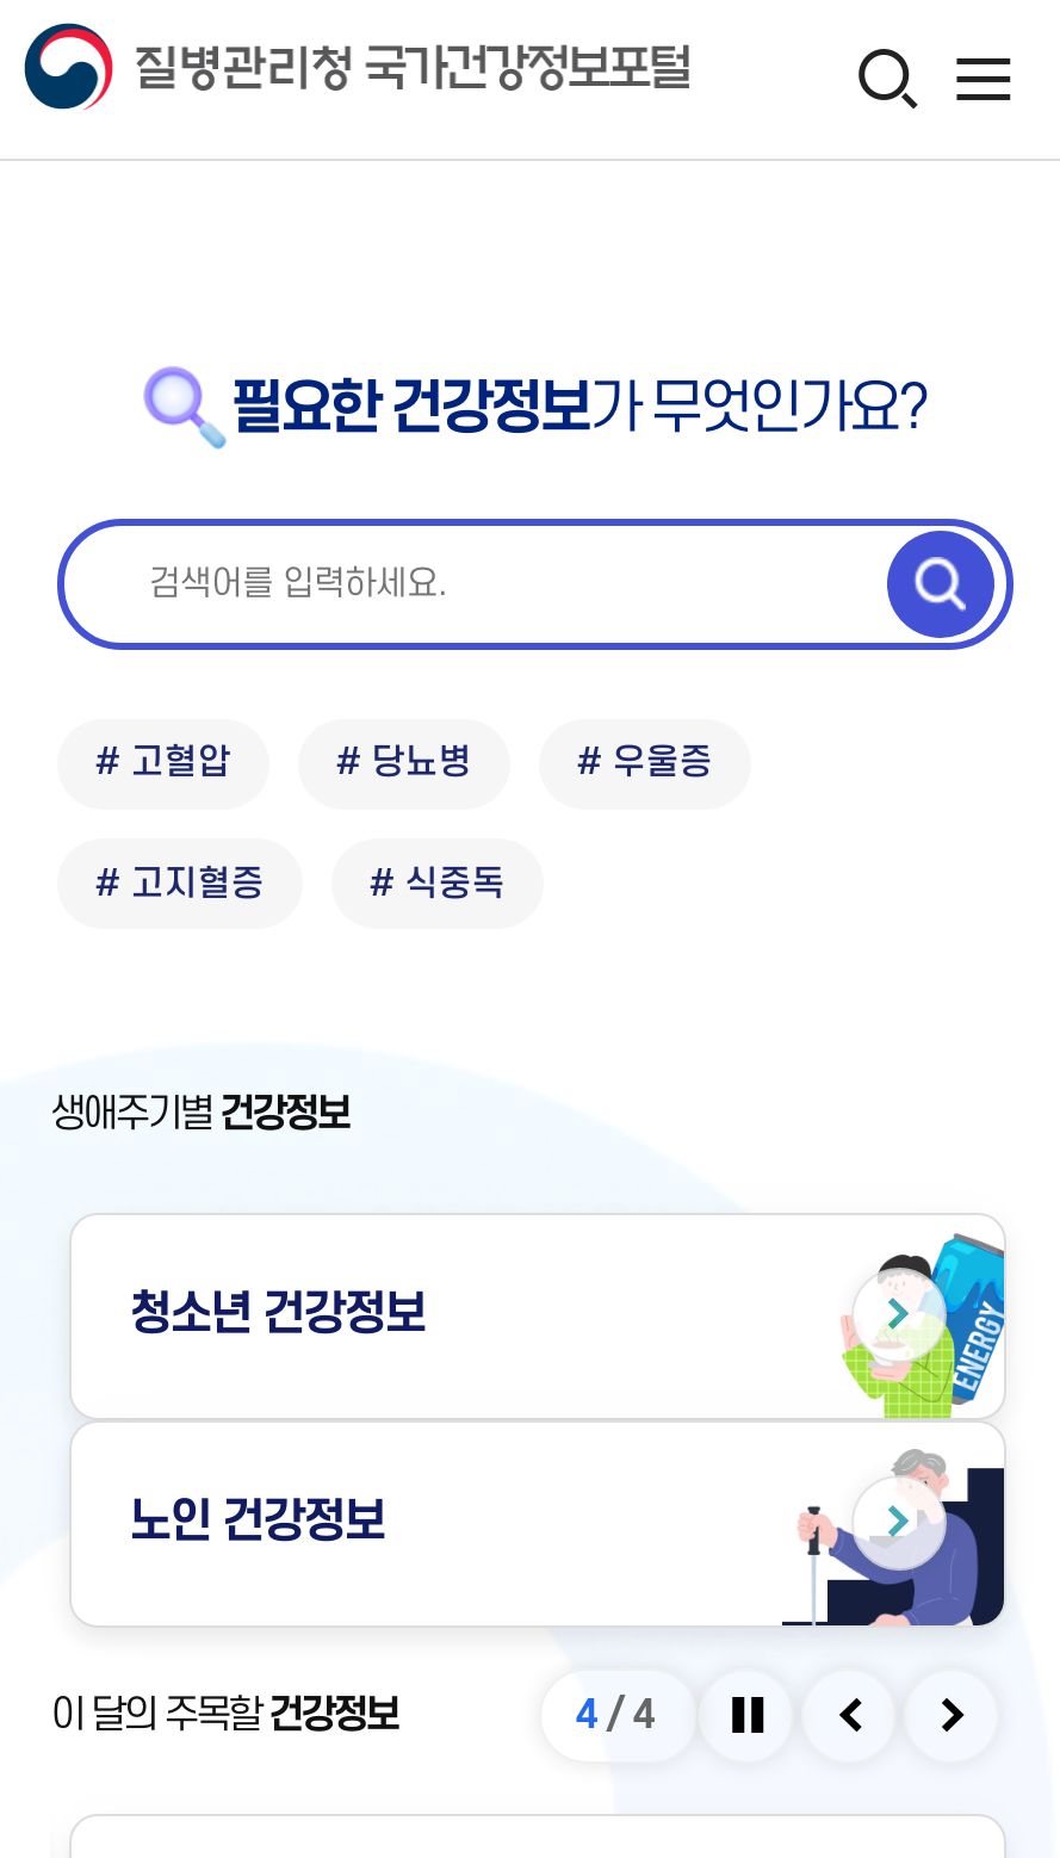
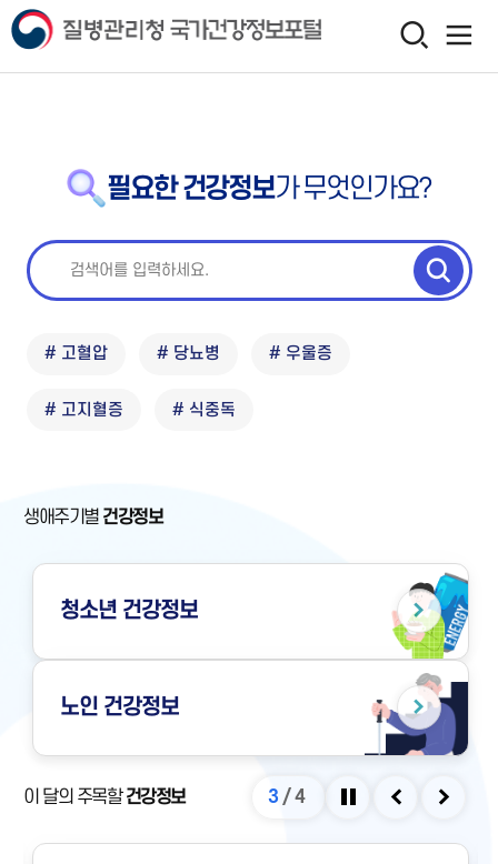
- 4 / 4
+ 3 / 4
